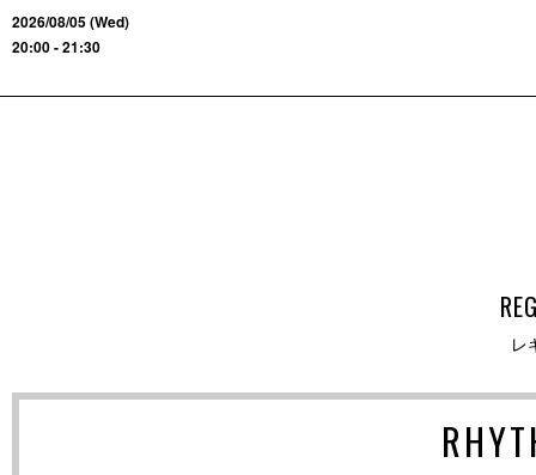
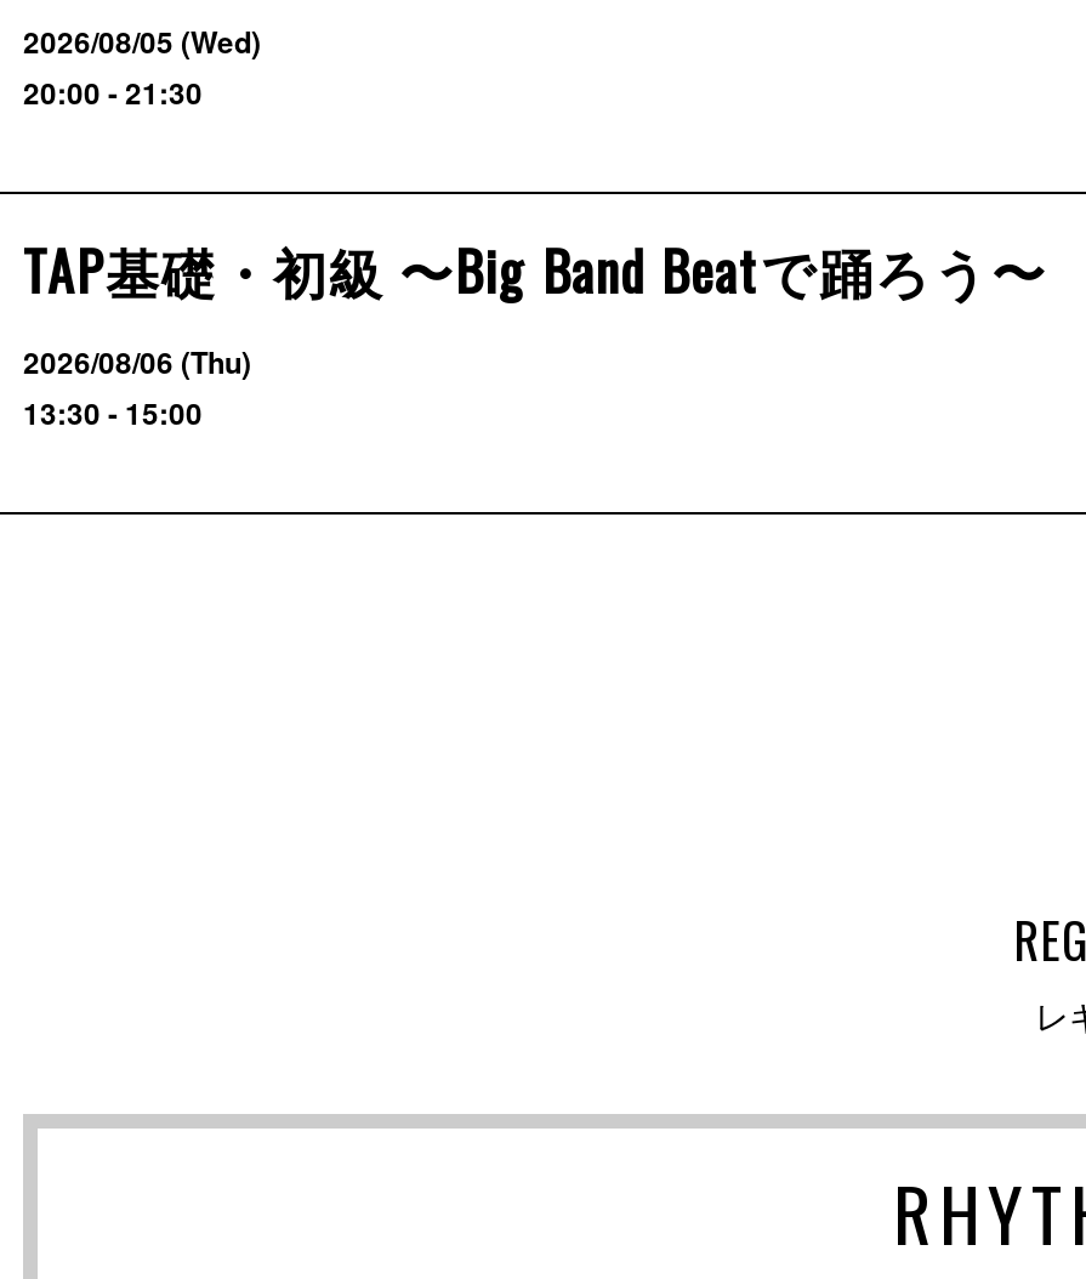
+ TAP基礎・初級 〜Big Band Beatで踊ろう〜
+ 2026/08/06 (Thu)
+ 13:30 - 15:00
